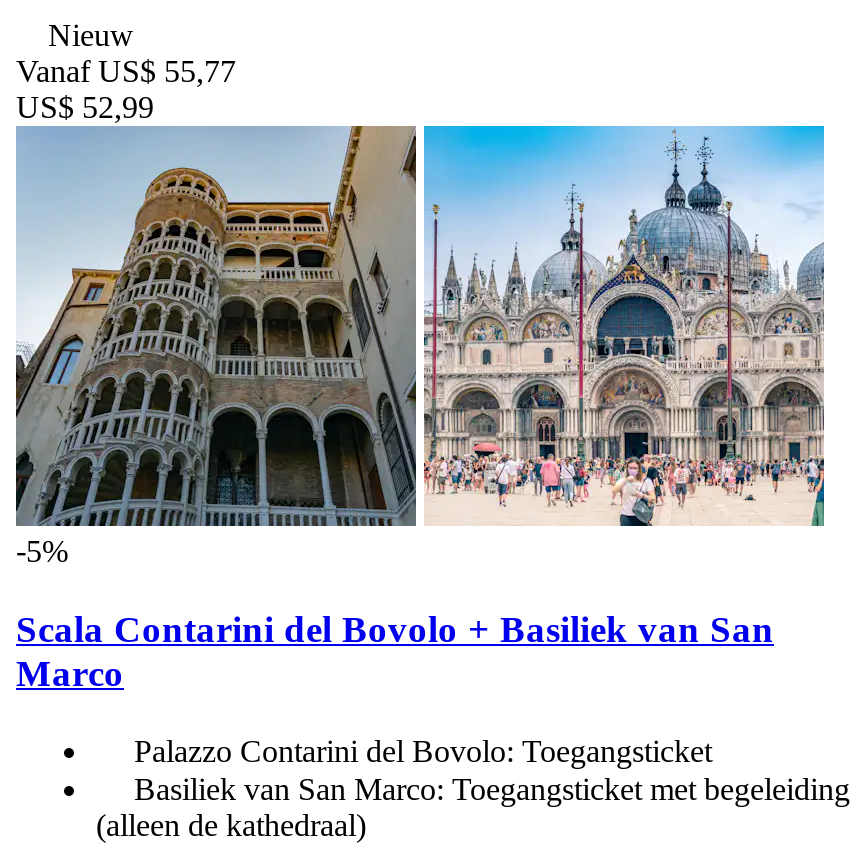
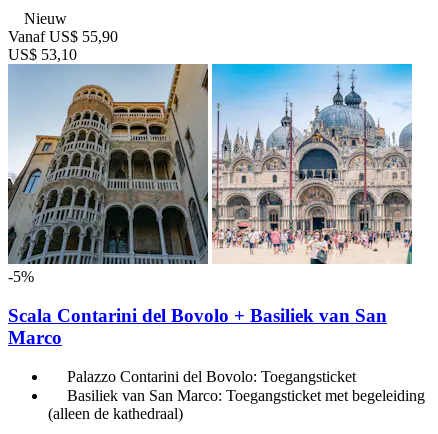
- Vanaf US$ 55,77
+ Vanaf US$ 55,90

- US$ 52,99
+ US$ 53,10
